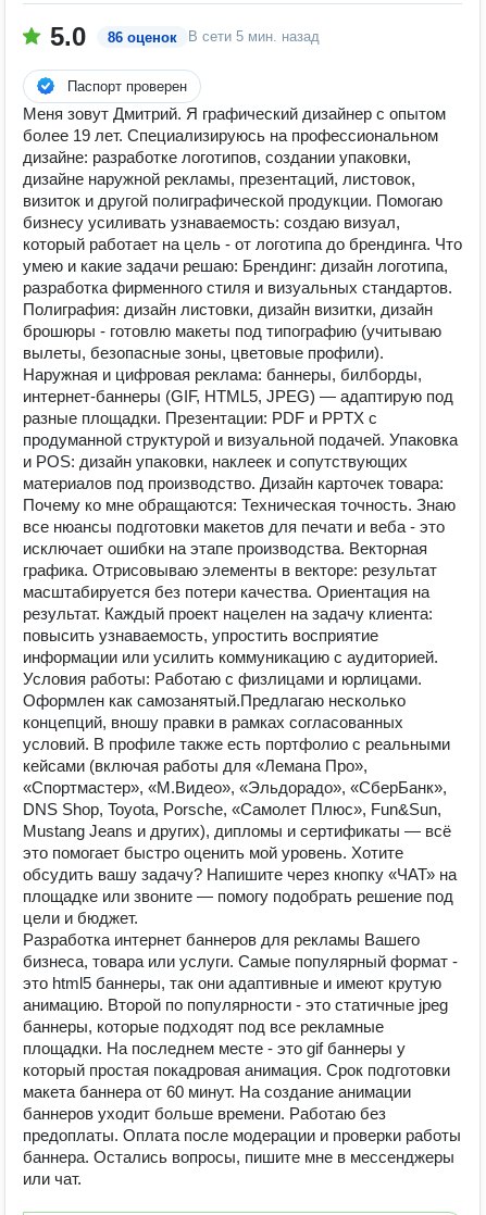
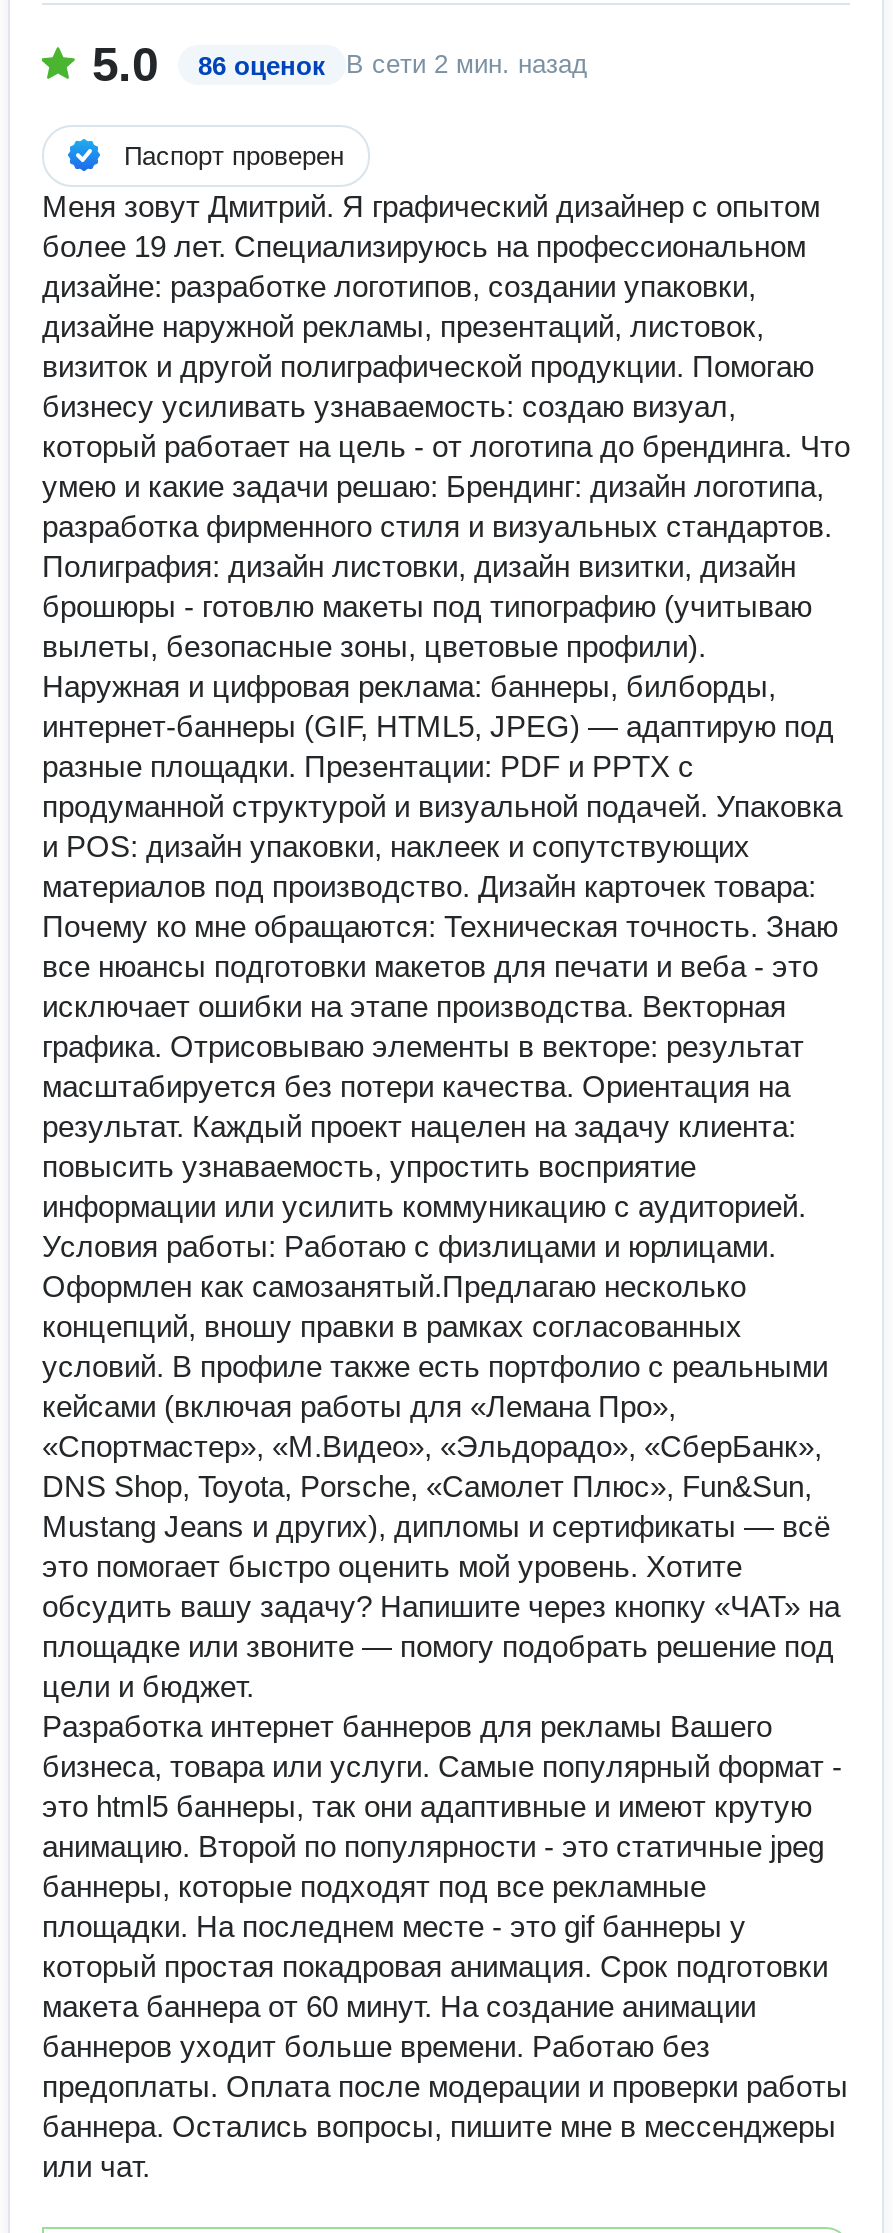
- В сети 5 мин. назад
+ В сети 2 мин. назад
